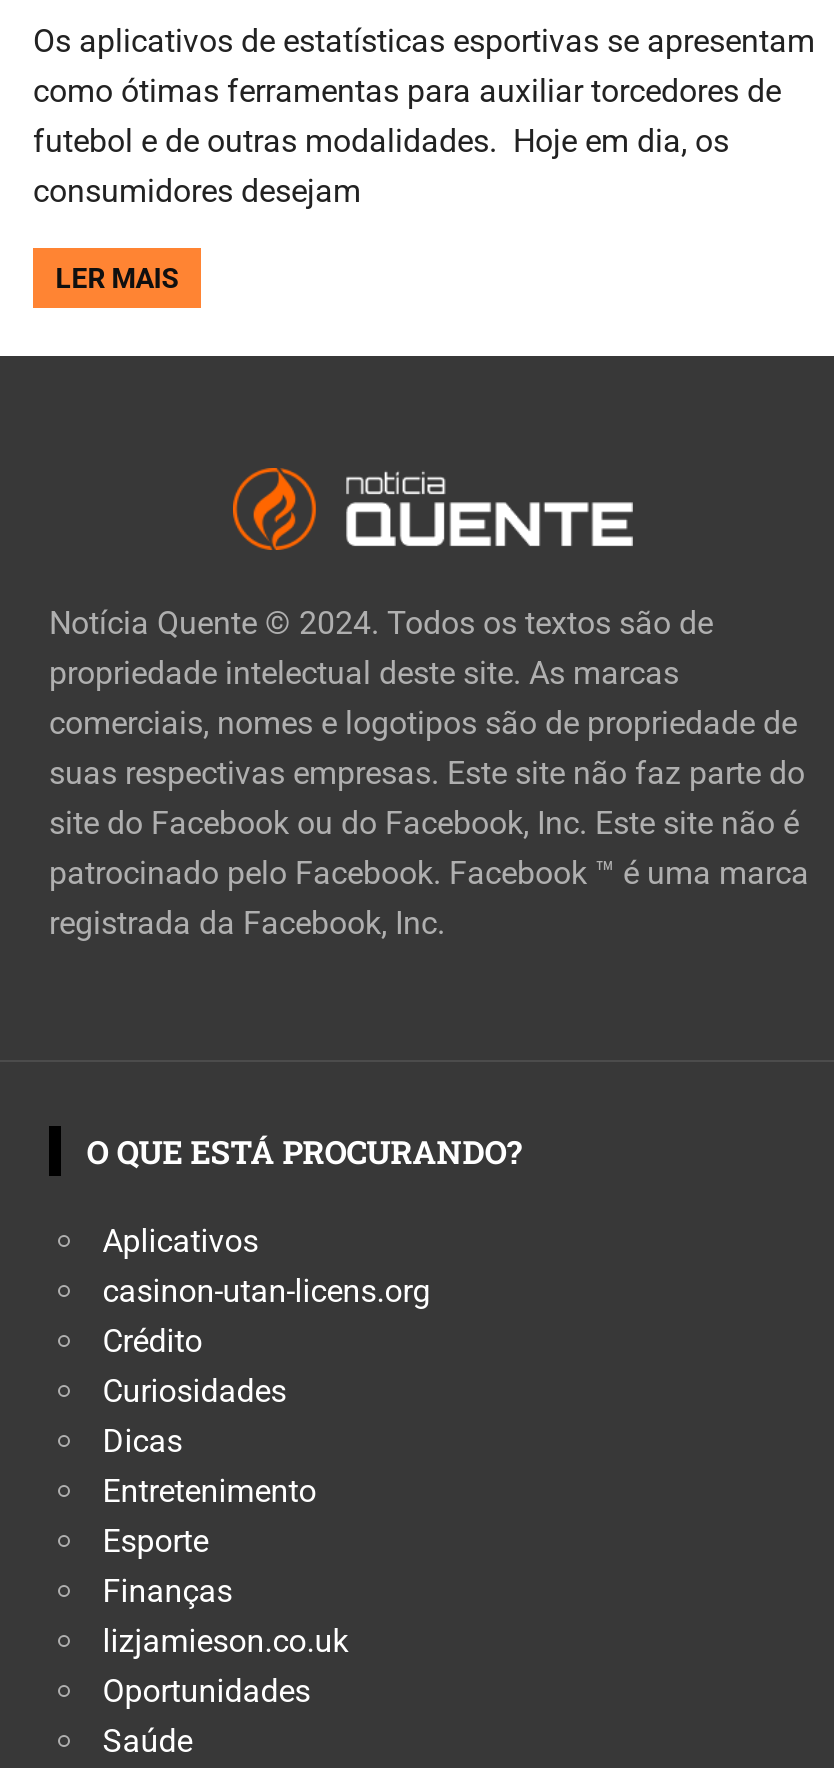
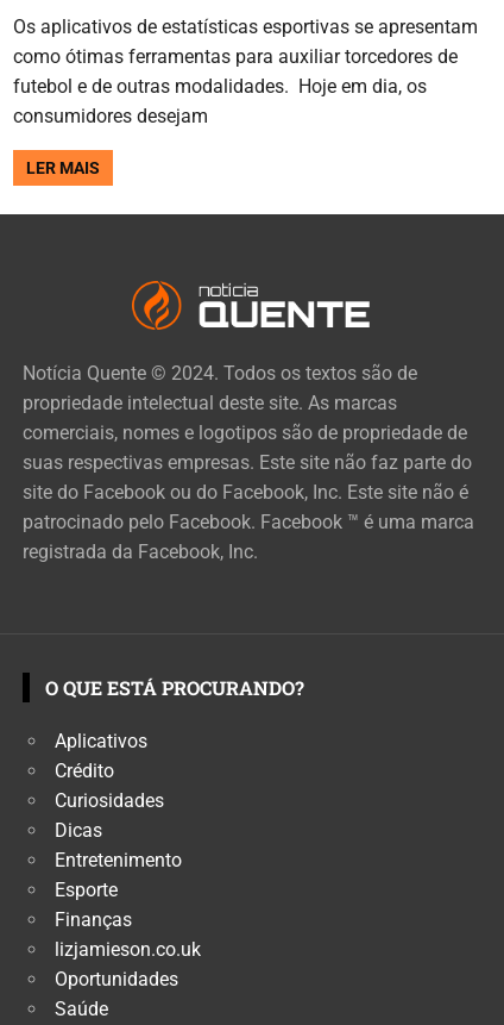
- casinon-utan-licens.org
